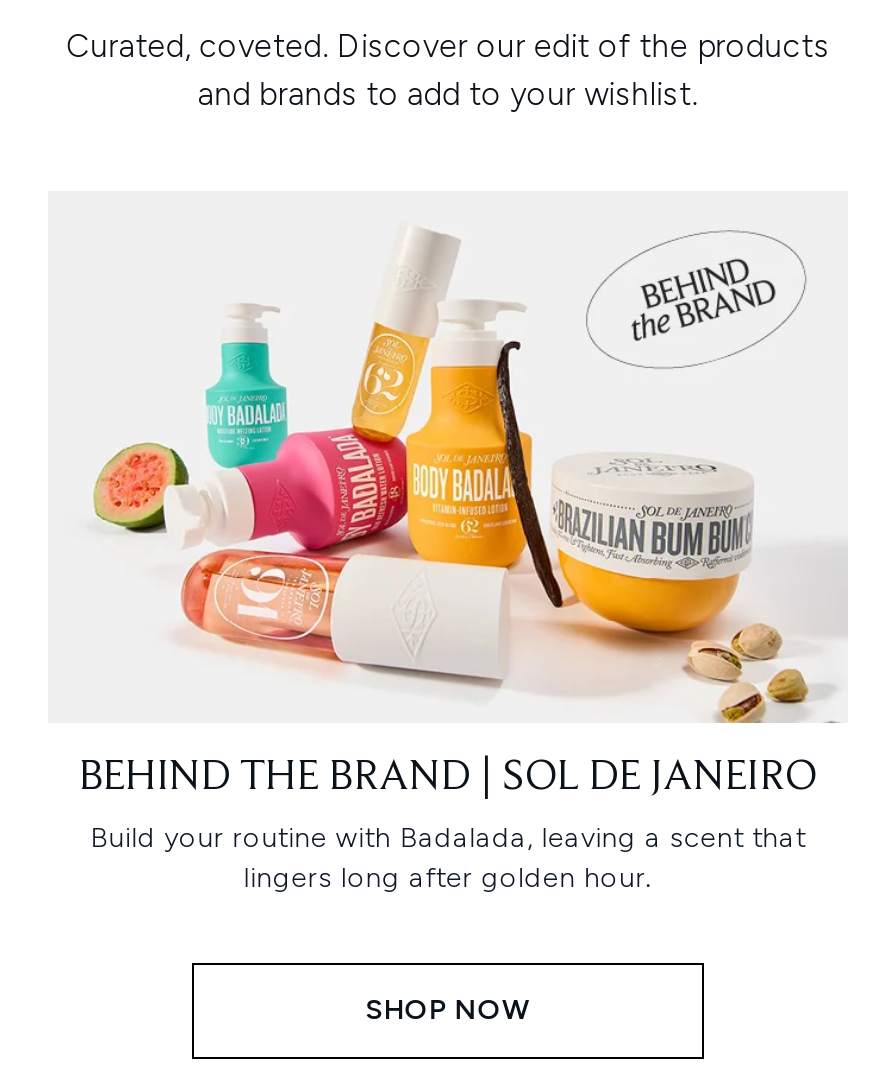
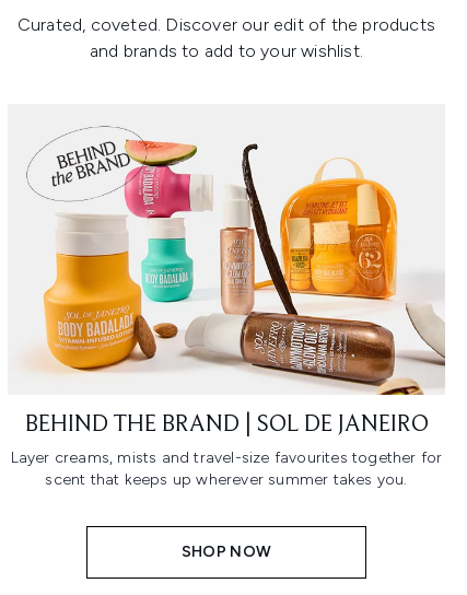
- [image]
+ [image]

- Build your routine with Badalada, leaving a scent that
- lingers long after golden hour.
+ Layer creams, mists and travel-size favourites together for
+ scent that keeps up wherever summer takes you.
